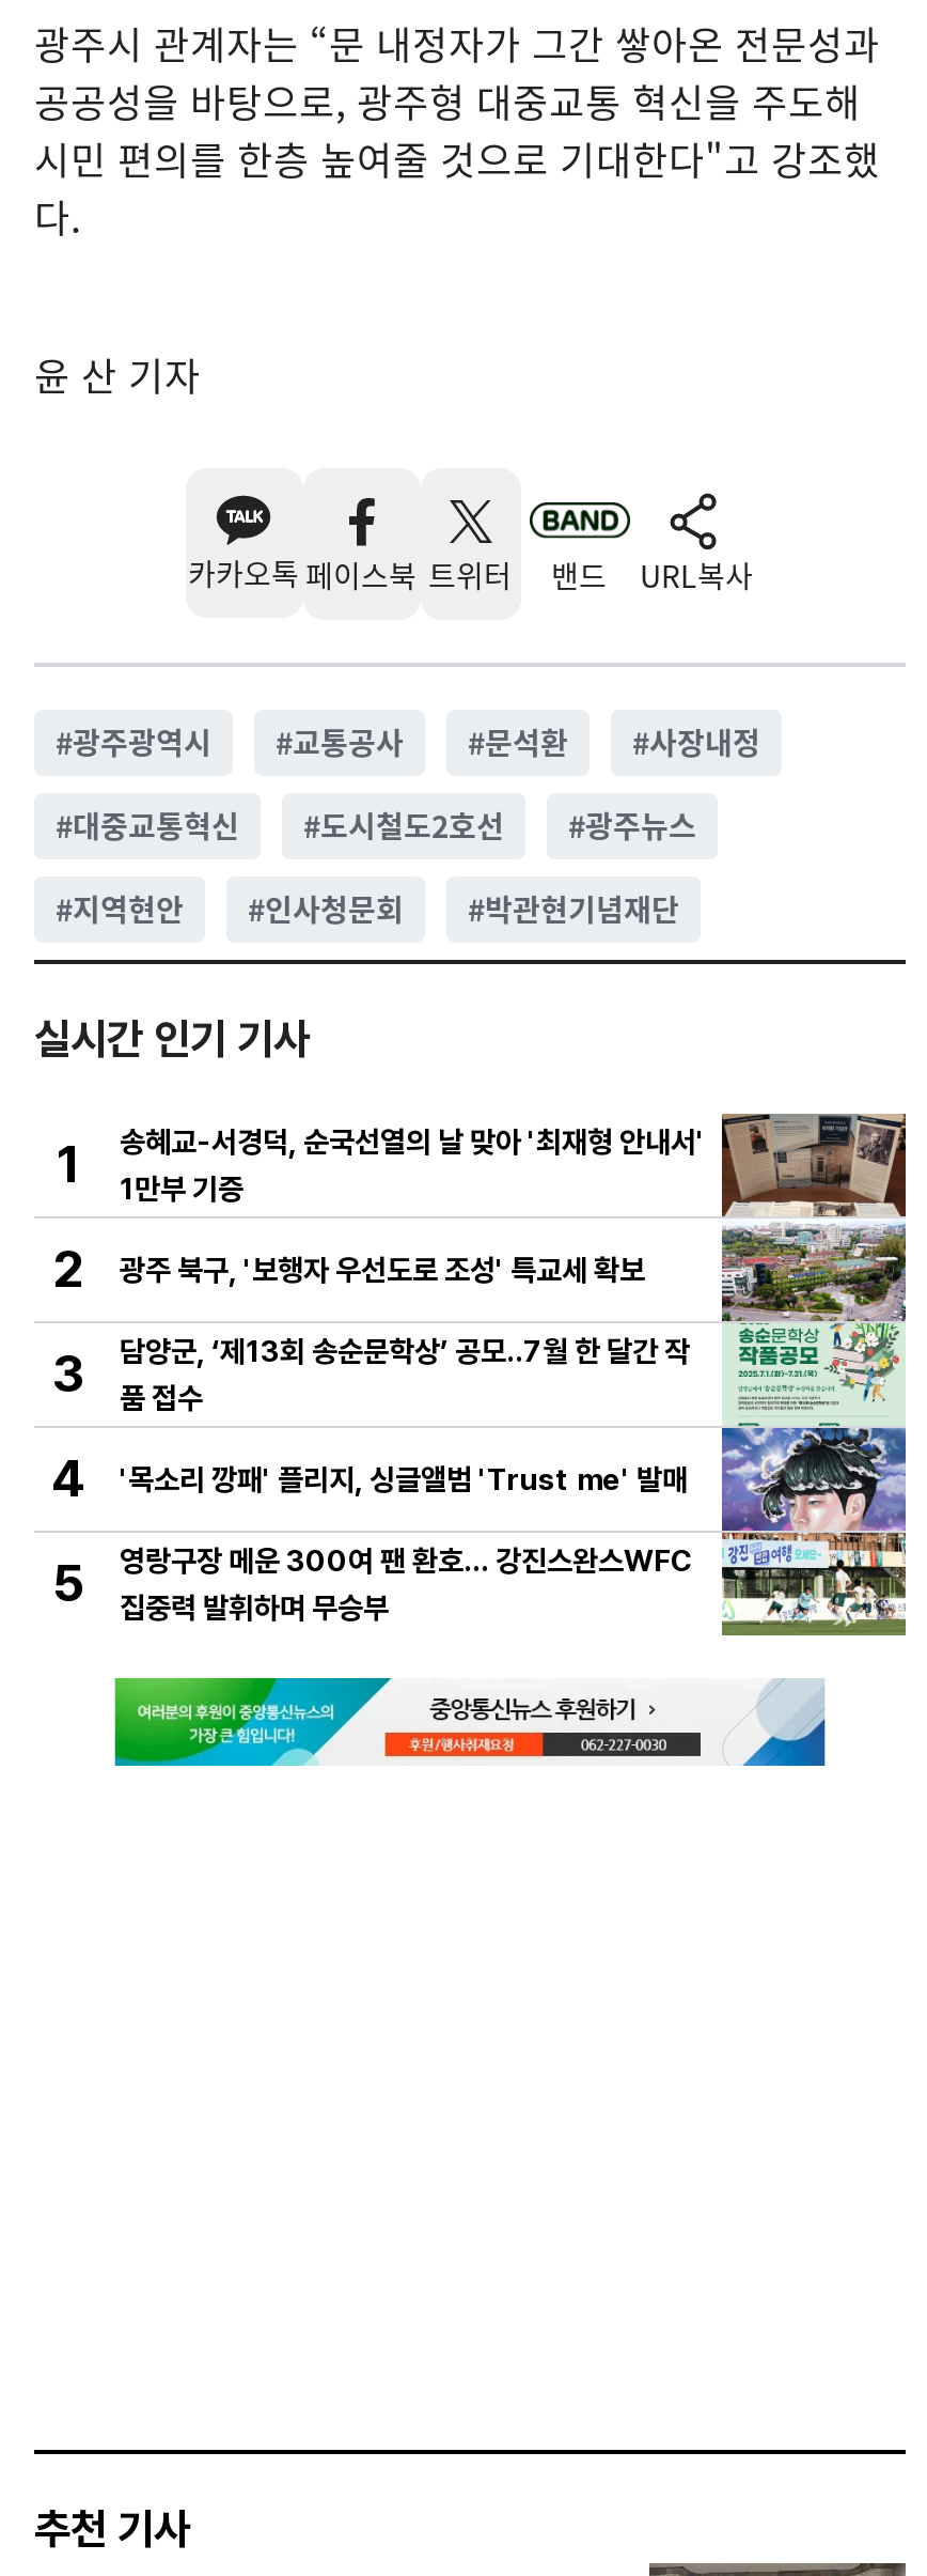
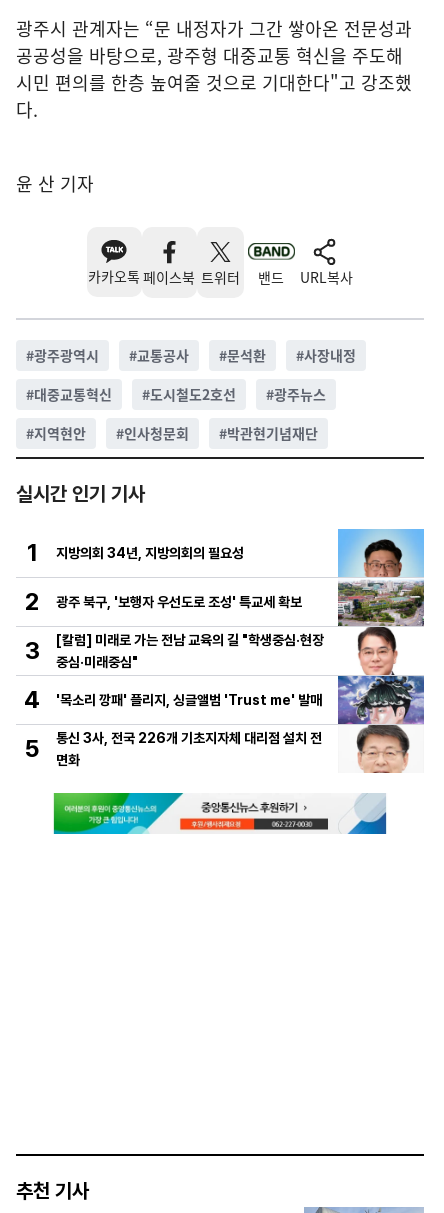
- 송혜교-서경덕, 순국선열의 날 맞아 '최재형 안내서'
- 1만부 기증
+ 지방의회 34년, 지방의회의 필요성

- [image]
+ [image]

- [image]
- 담양군, ‘제13회 송순문학상’ 공모..7월 한 달간 작
- 품 접수
+ [image]
+ [칼럼] 미래로 가는 전남 교육의 길 "학생중심·현장
+ 중심·미래중심"

- [image]
- 영랑구장 메운 300여 팬 환호… 강진스완스WFC
- 집중력 발휘하며 무승부
+ [image]
+ 통신 3사, 전국 226개 기초지자체 대리점 설치 전
+ 면화
